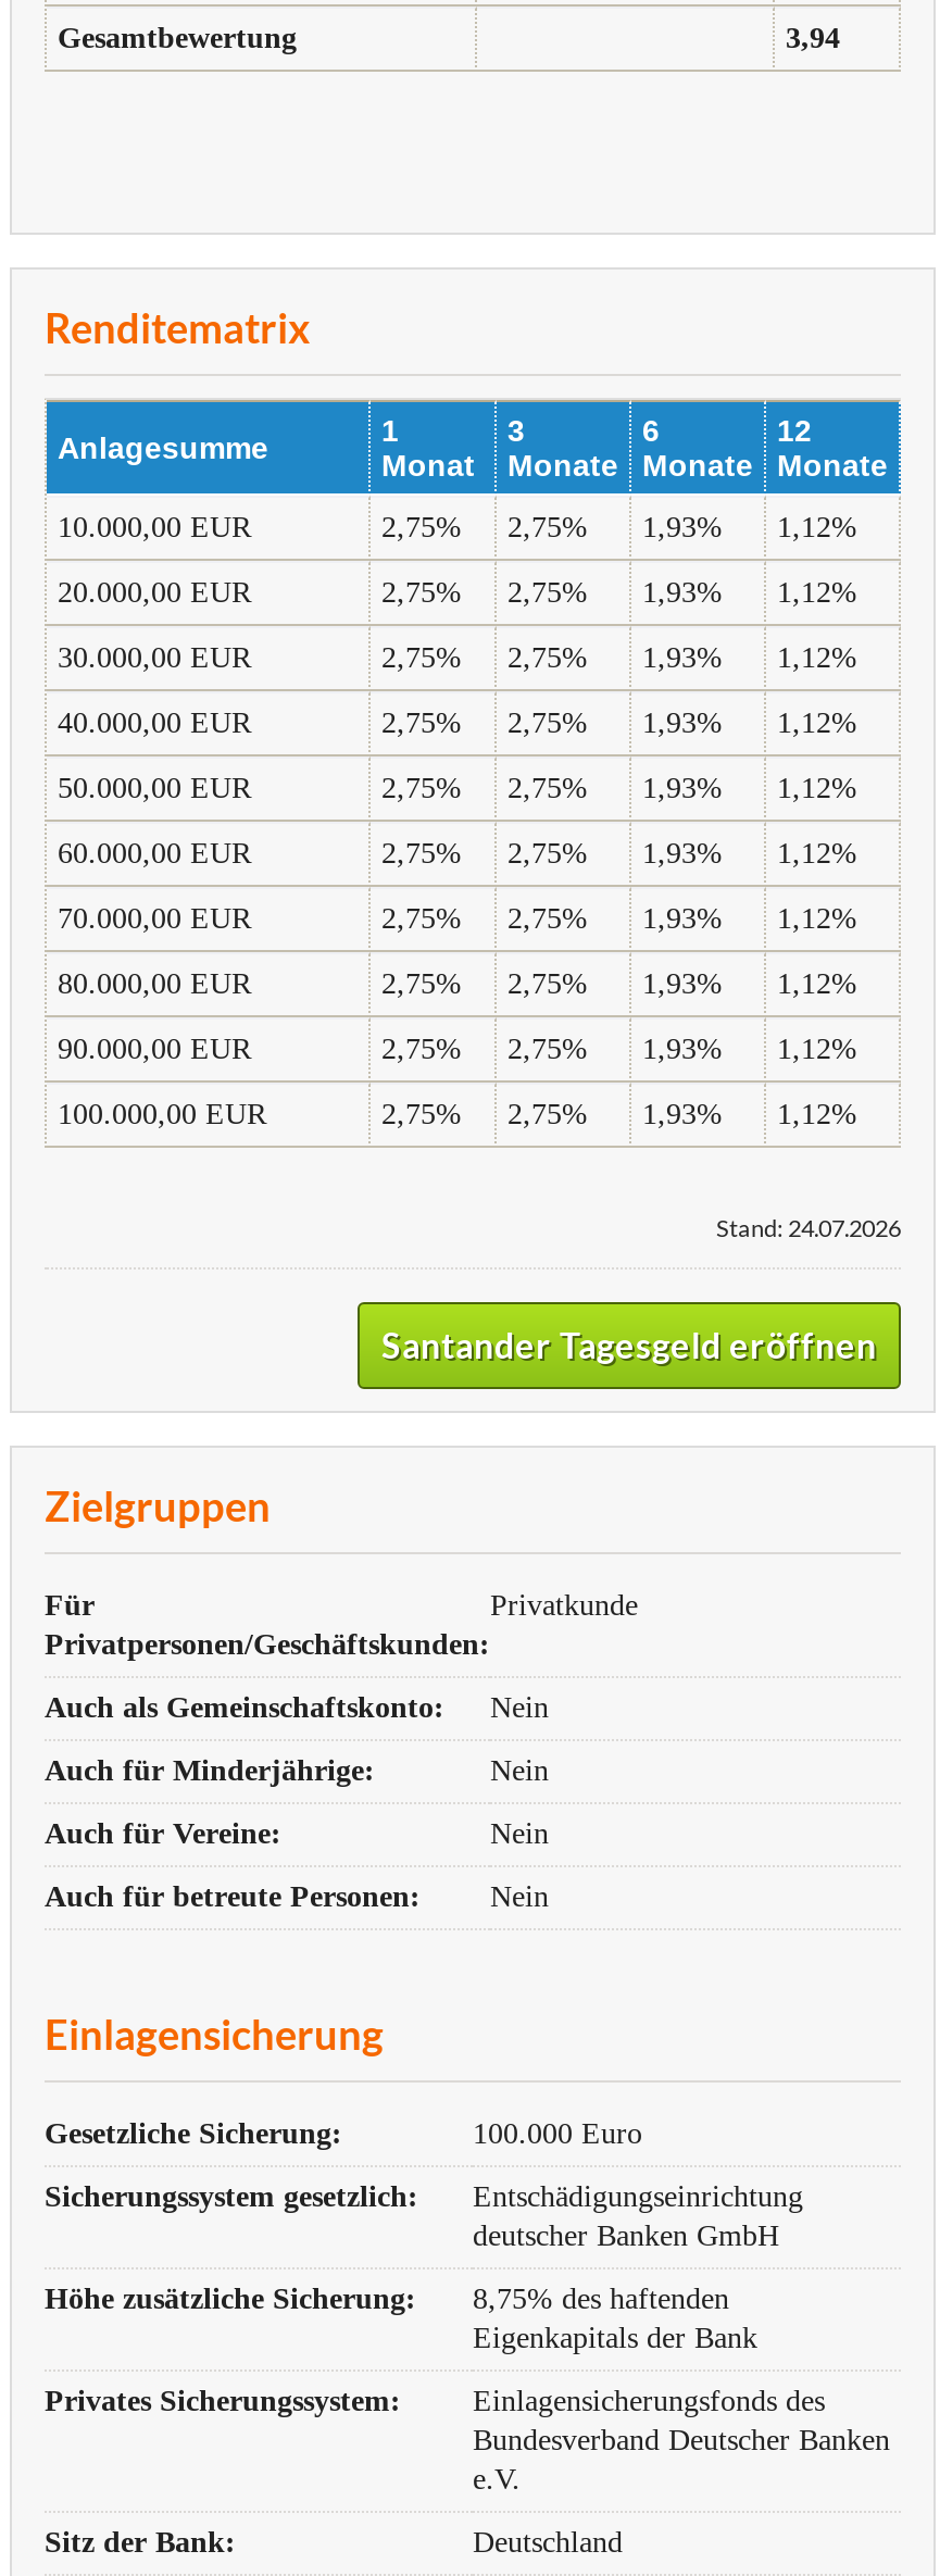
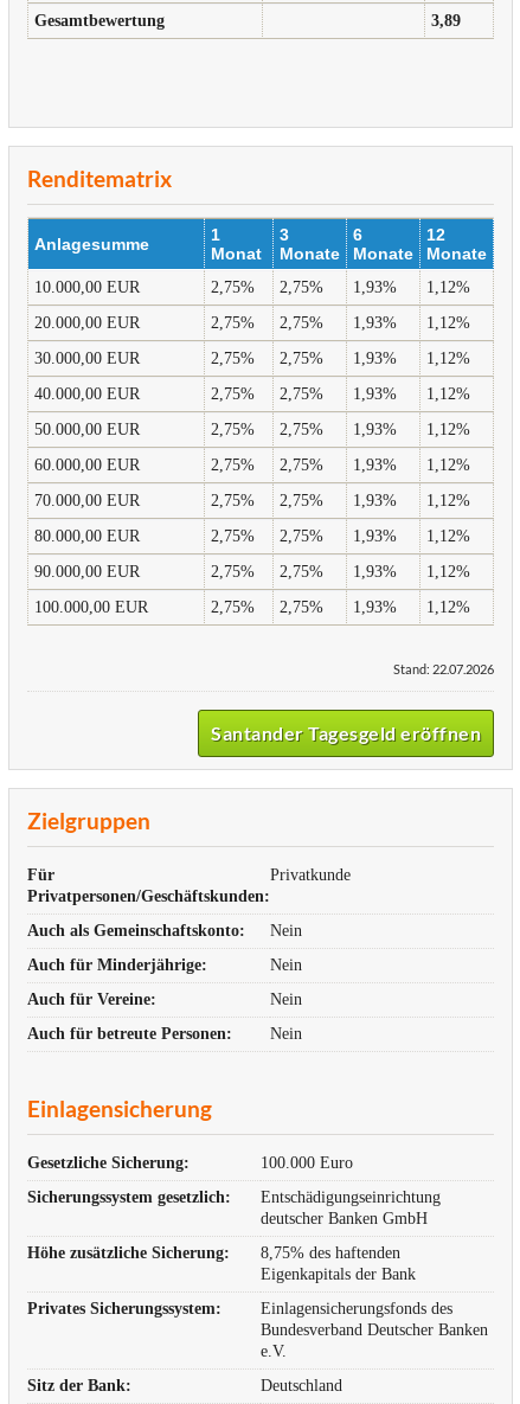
- 3,94
+ 3,89

- Stand: 24.07.2026
+ Stand: 22.07.2026
